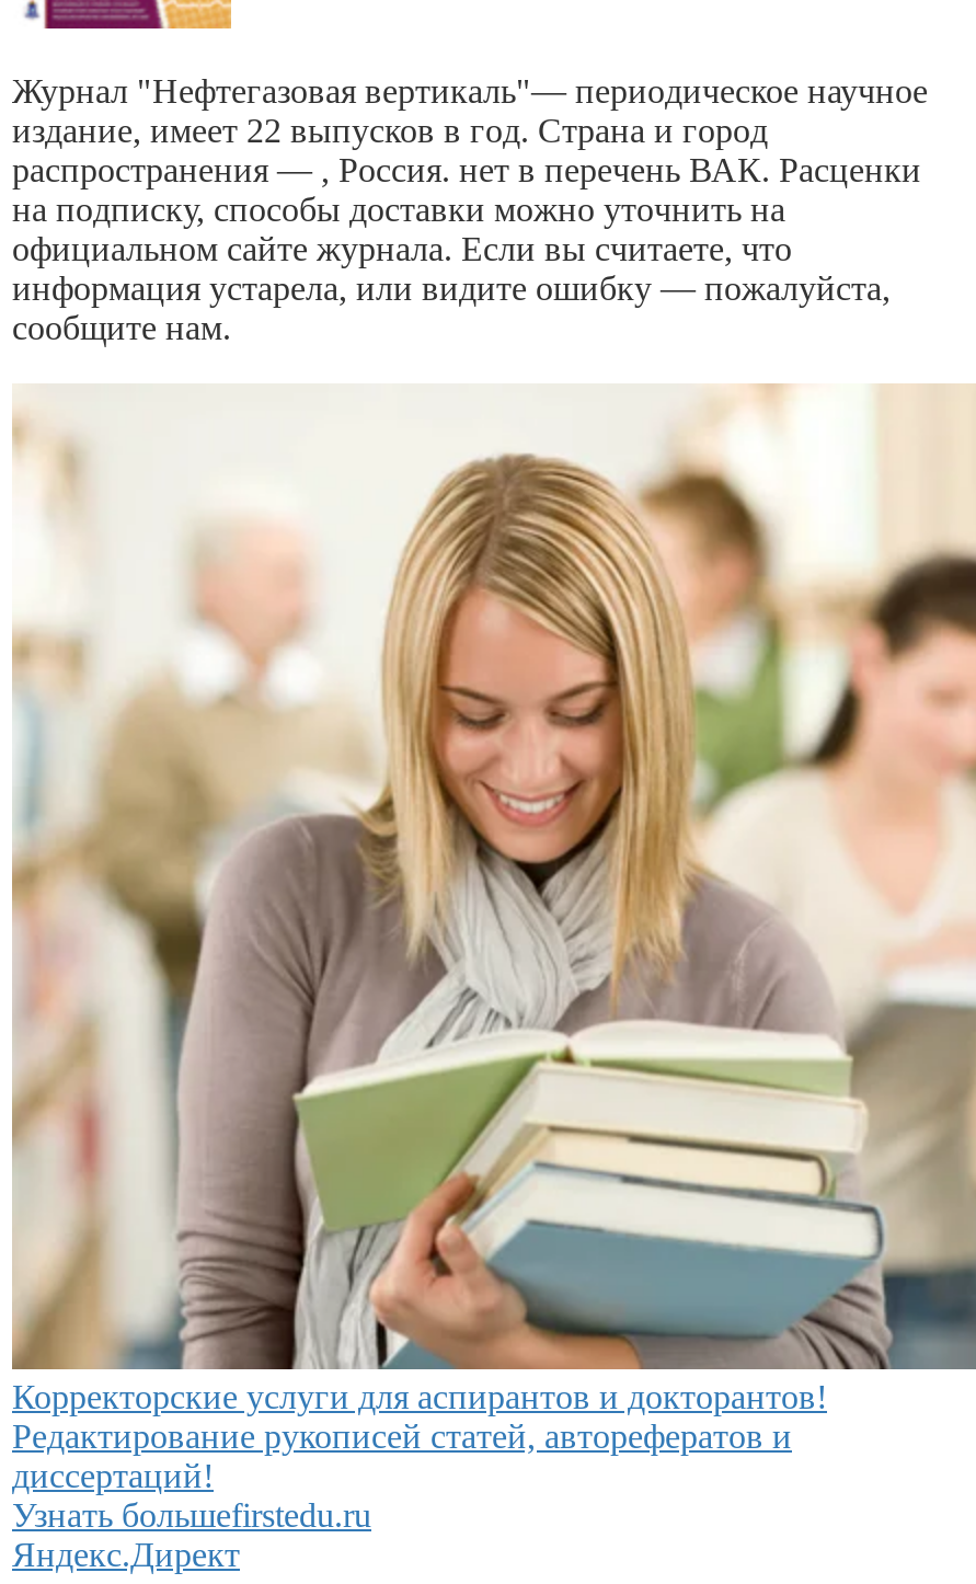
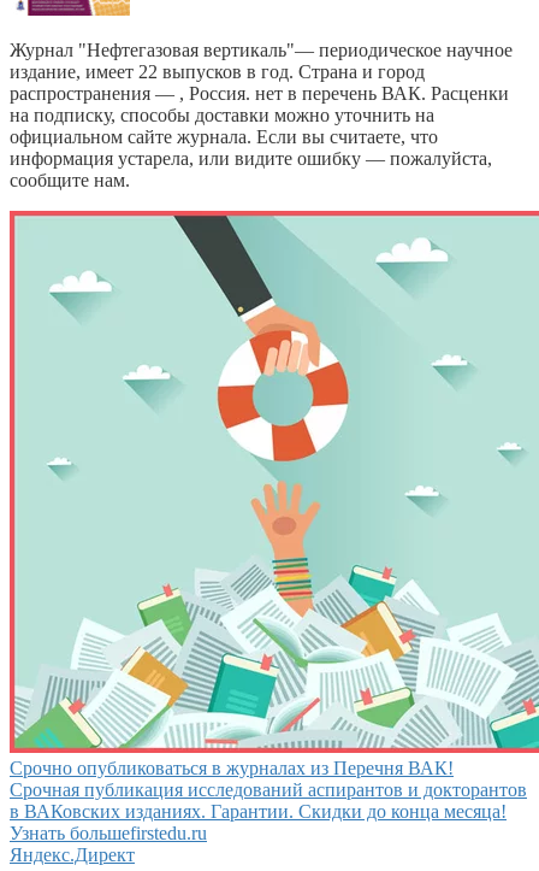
- [image]
- Корректорские услуги для аспирантов и докторантов!
- Редактирование рукописей статей, авторефератов и
- диссертаций!
+ [image]
+ Срочно опубликоваться в журналах из Перечня ВАК!
+ Срочная публикация исследований аспирантов и докторантов
+ в ВАКовских изданиях. Гарантии. Скидки до конца месяца!
